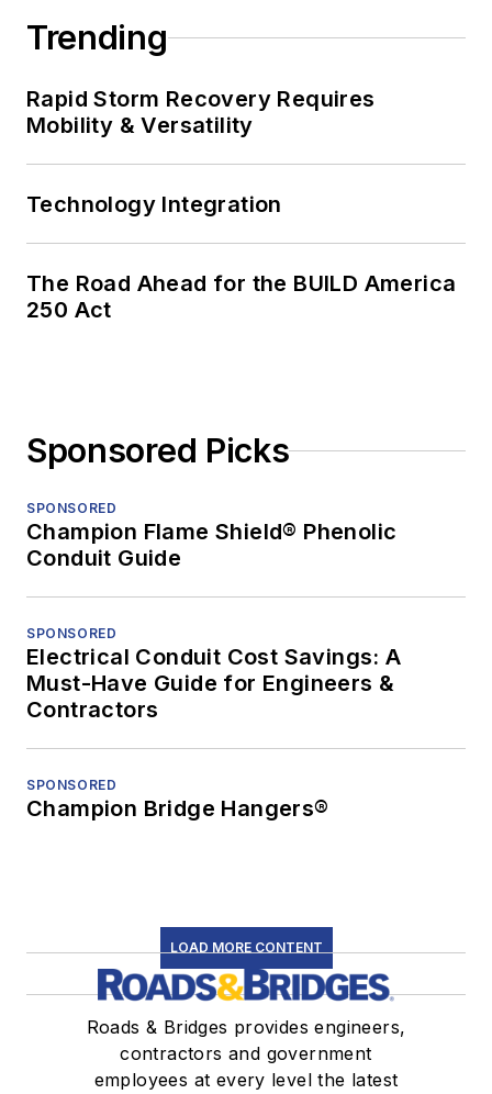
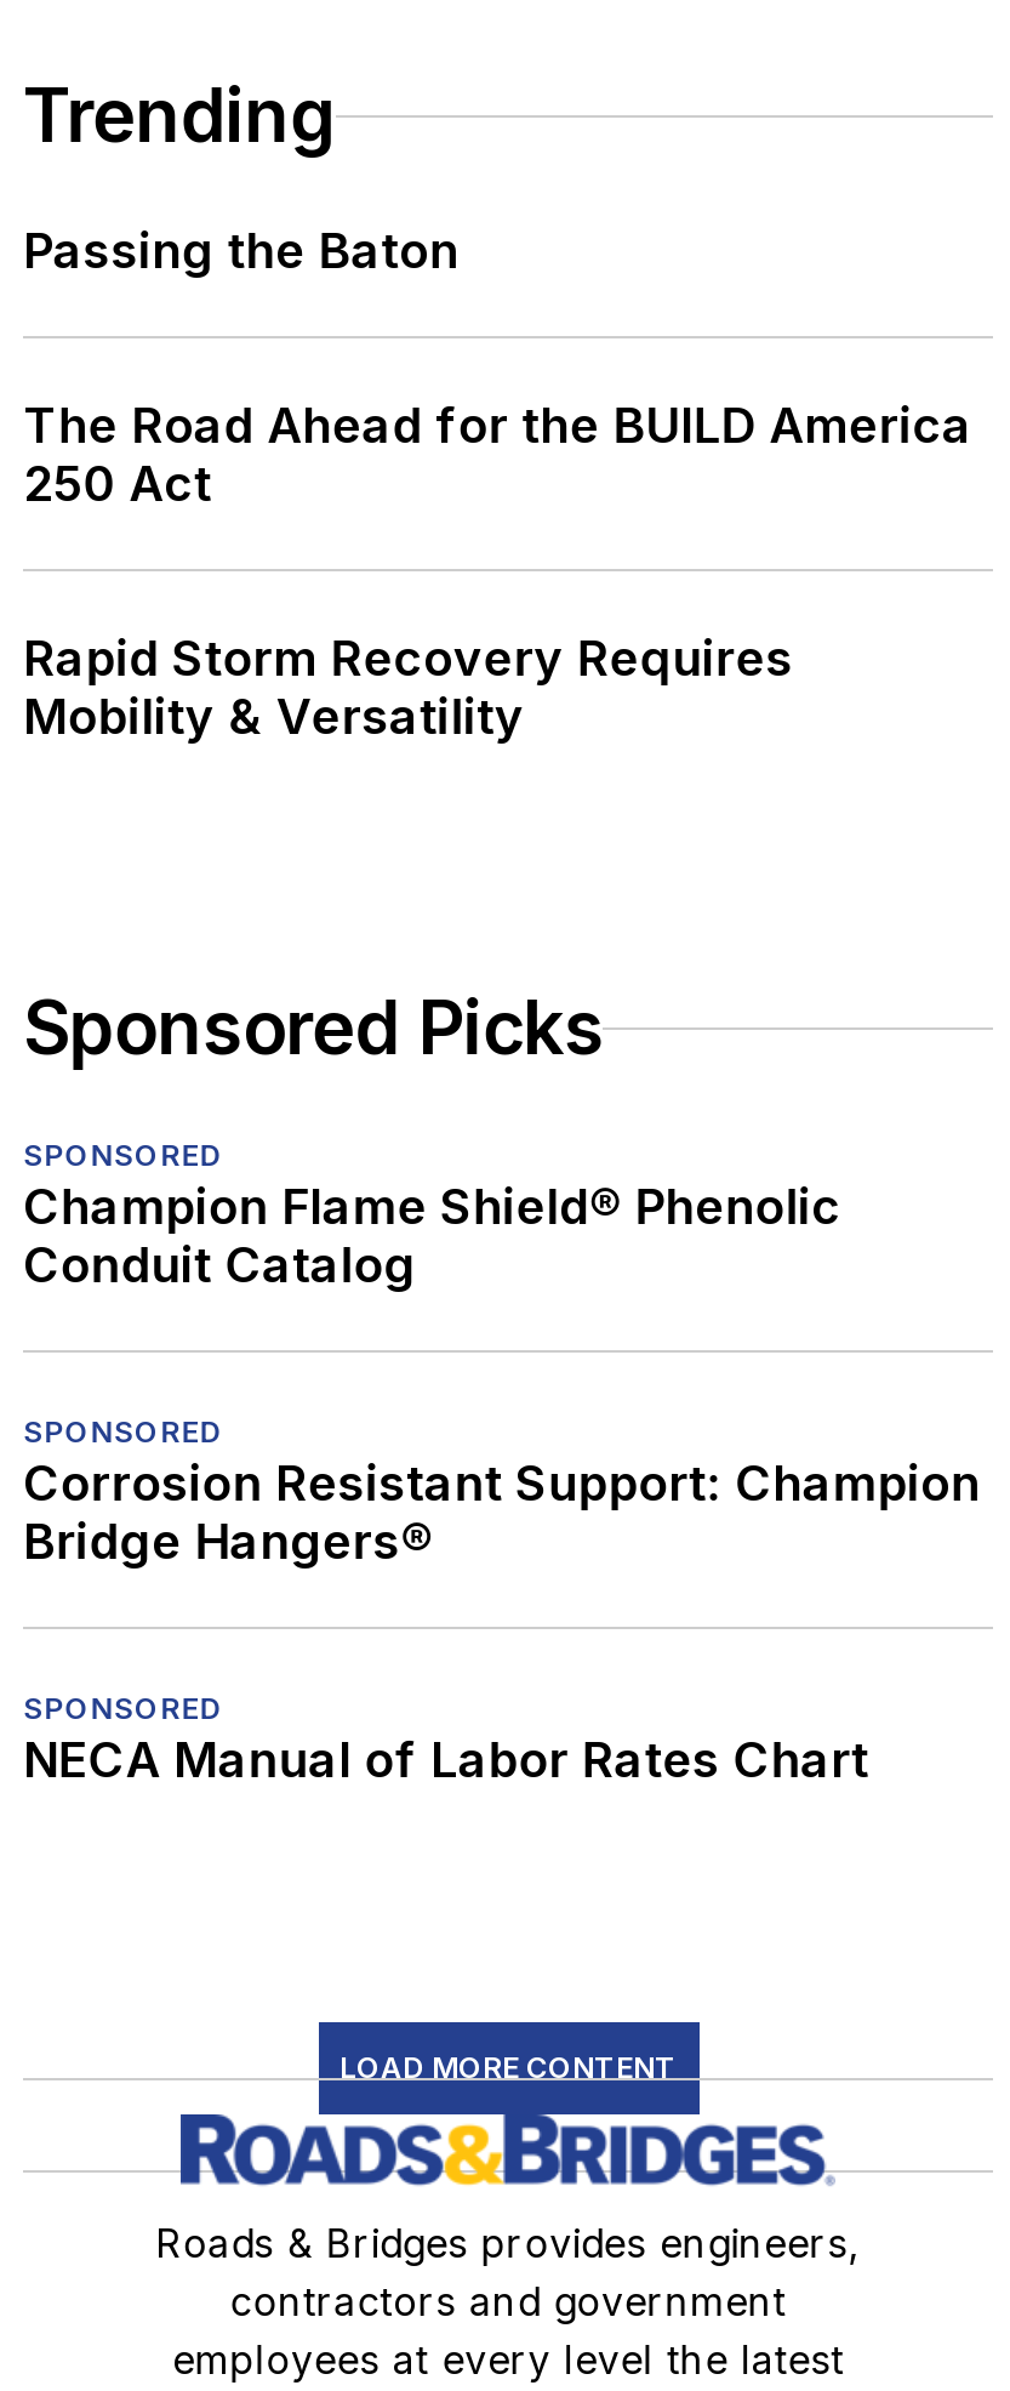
+ Passing the Baton

moved down: Rapid Storm Recovery Requires | Mobility & Versatility

- Technology Integration

moved up: The Road Ahead for the BUILD America | 250 Act

- Conduit Guide
+ Conduit Catalog

- Electrical Conduit Cost Savings: A
- Must-Have Guide for Engineers &
- Contractors
+ Corrosion Resistant Support: Champion
+ Bridge Hangers®

- Champion Bridge Hangers®
+ NECA Manual of Labor Rates Chart
